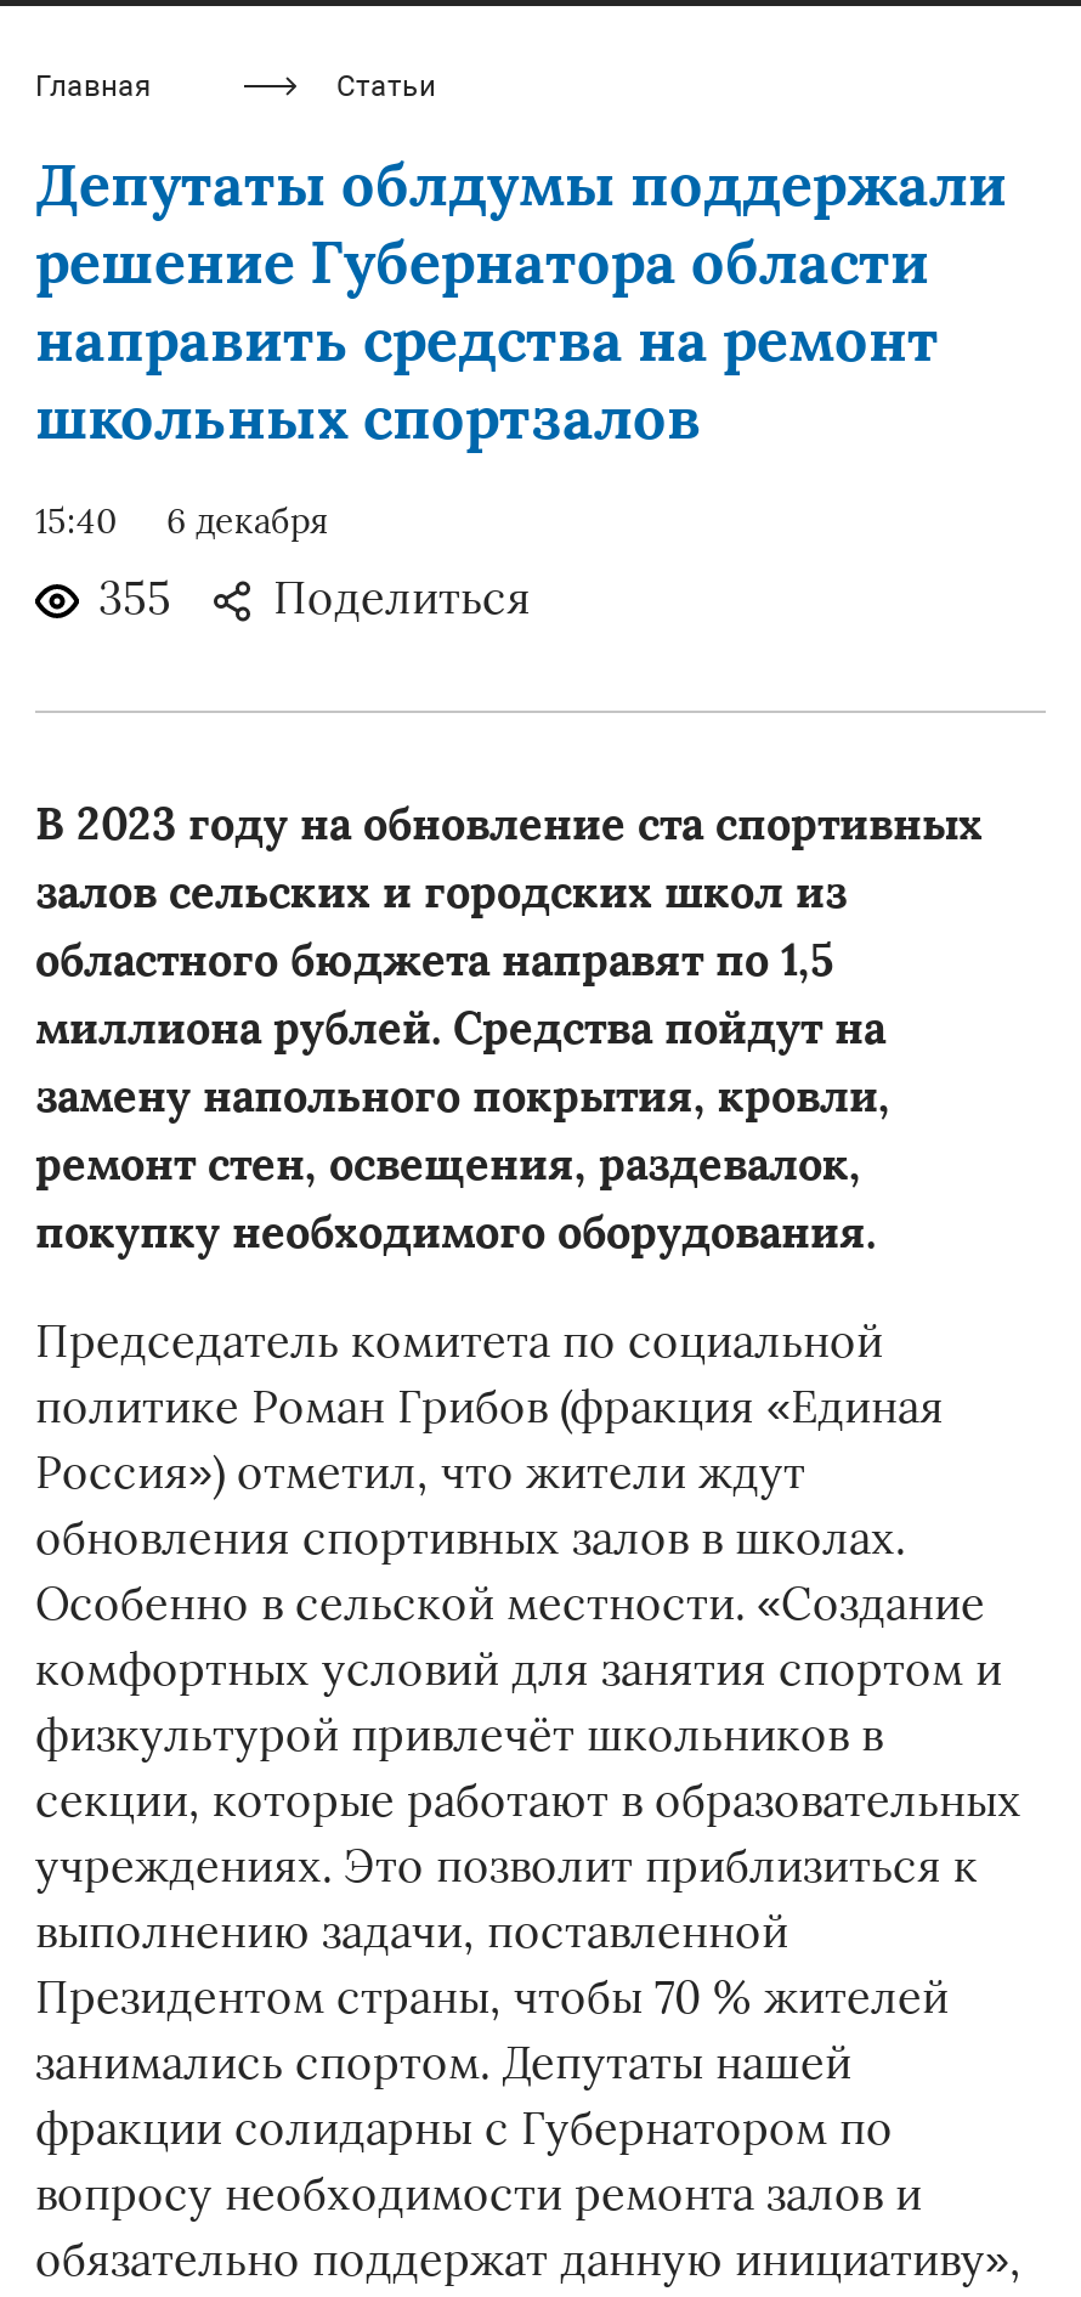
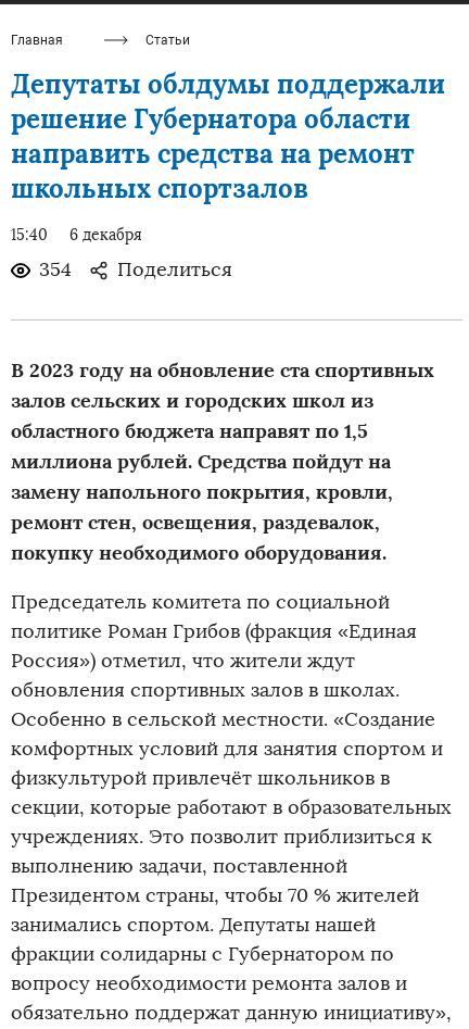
- 355 Поделиться
+ 354 Поделиться
